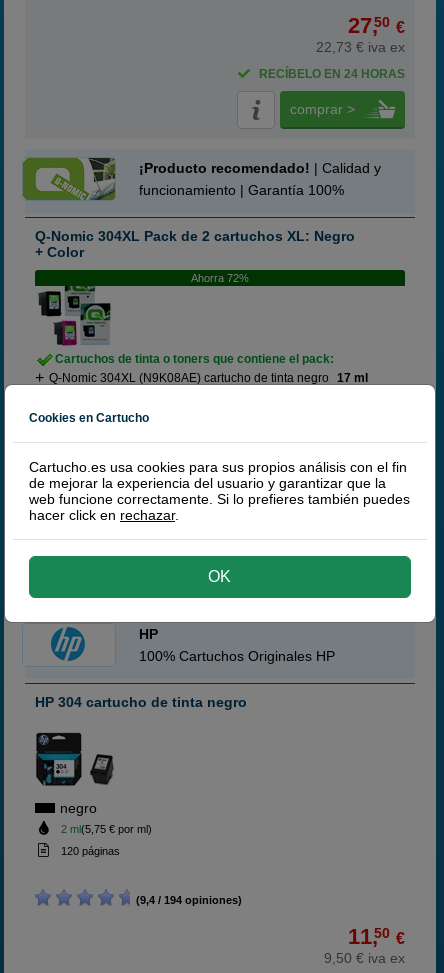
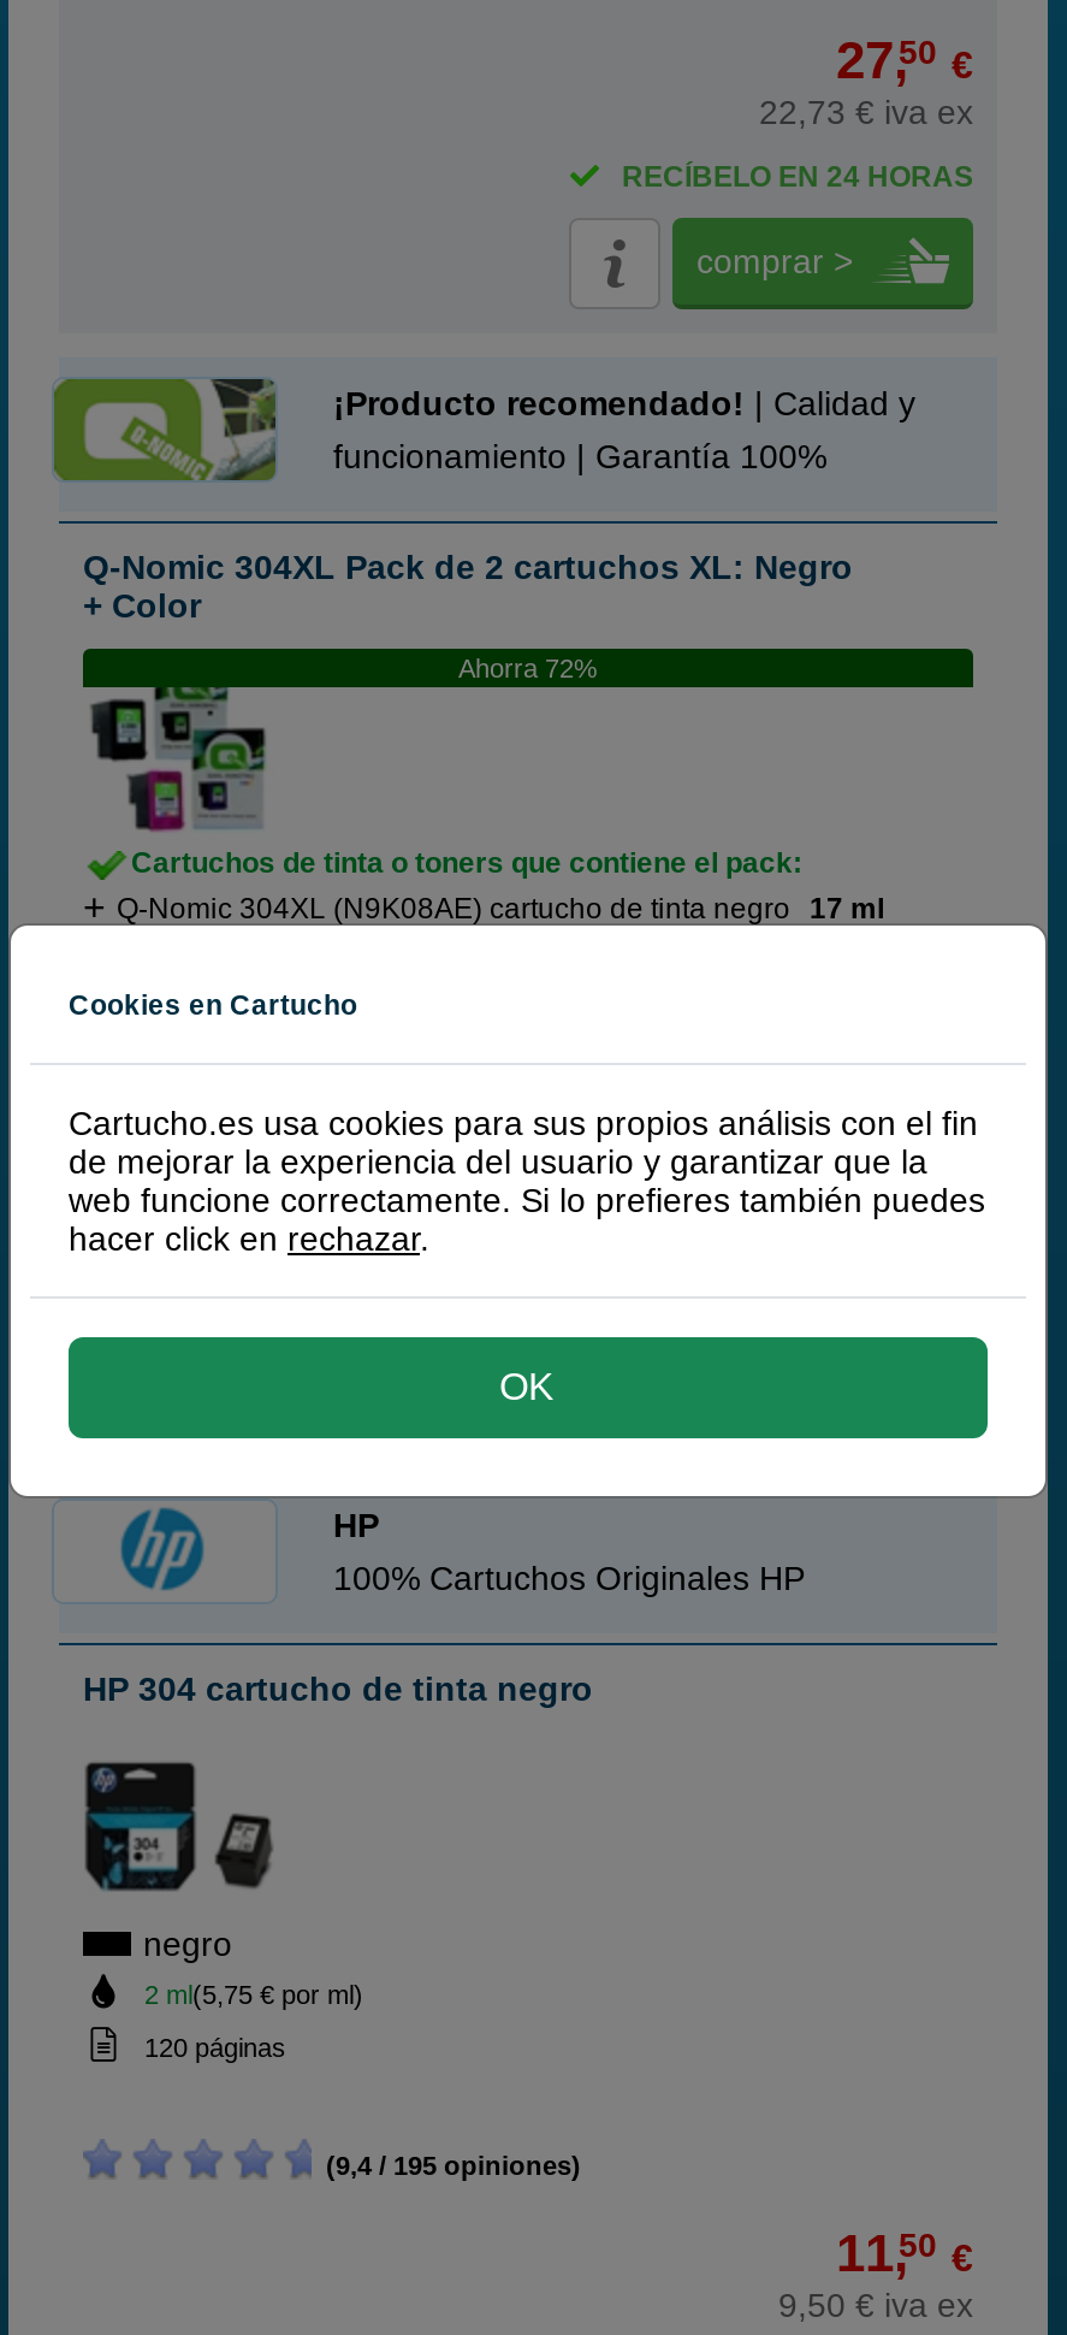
- (9,4 / 194 opiniones)
+ (9,4 / 195 opiniones)
